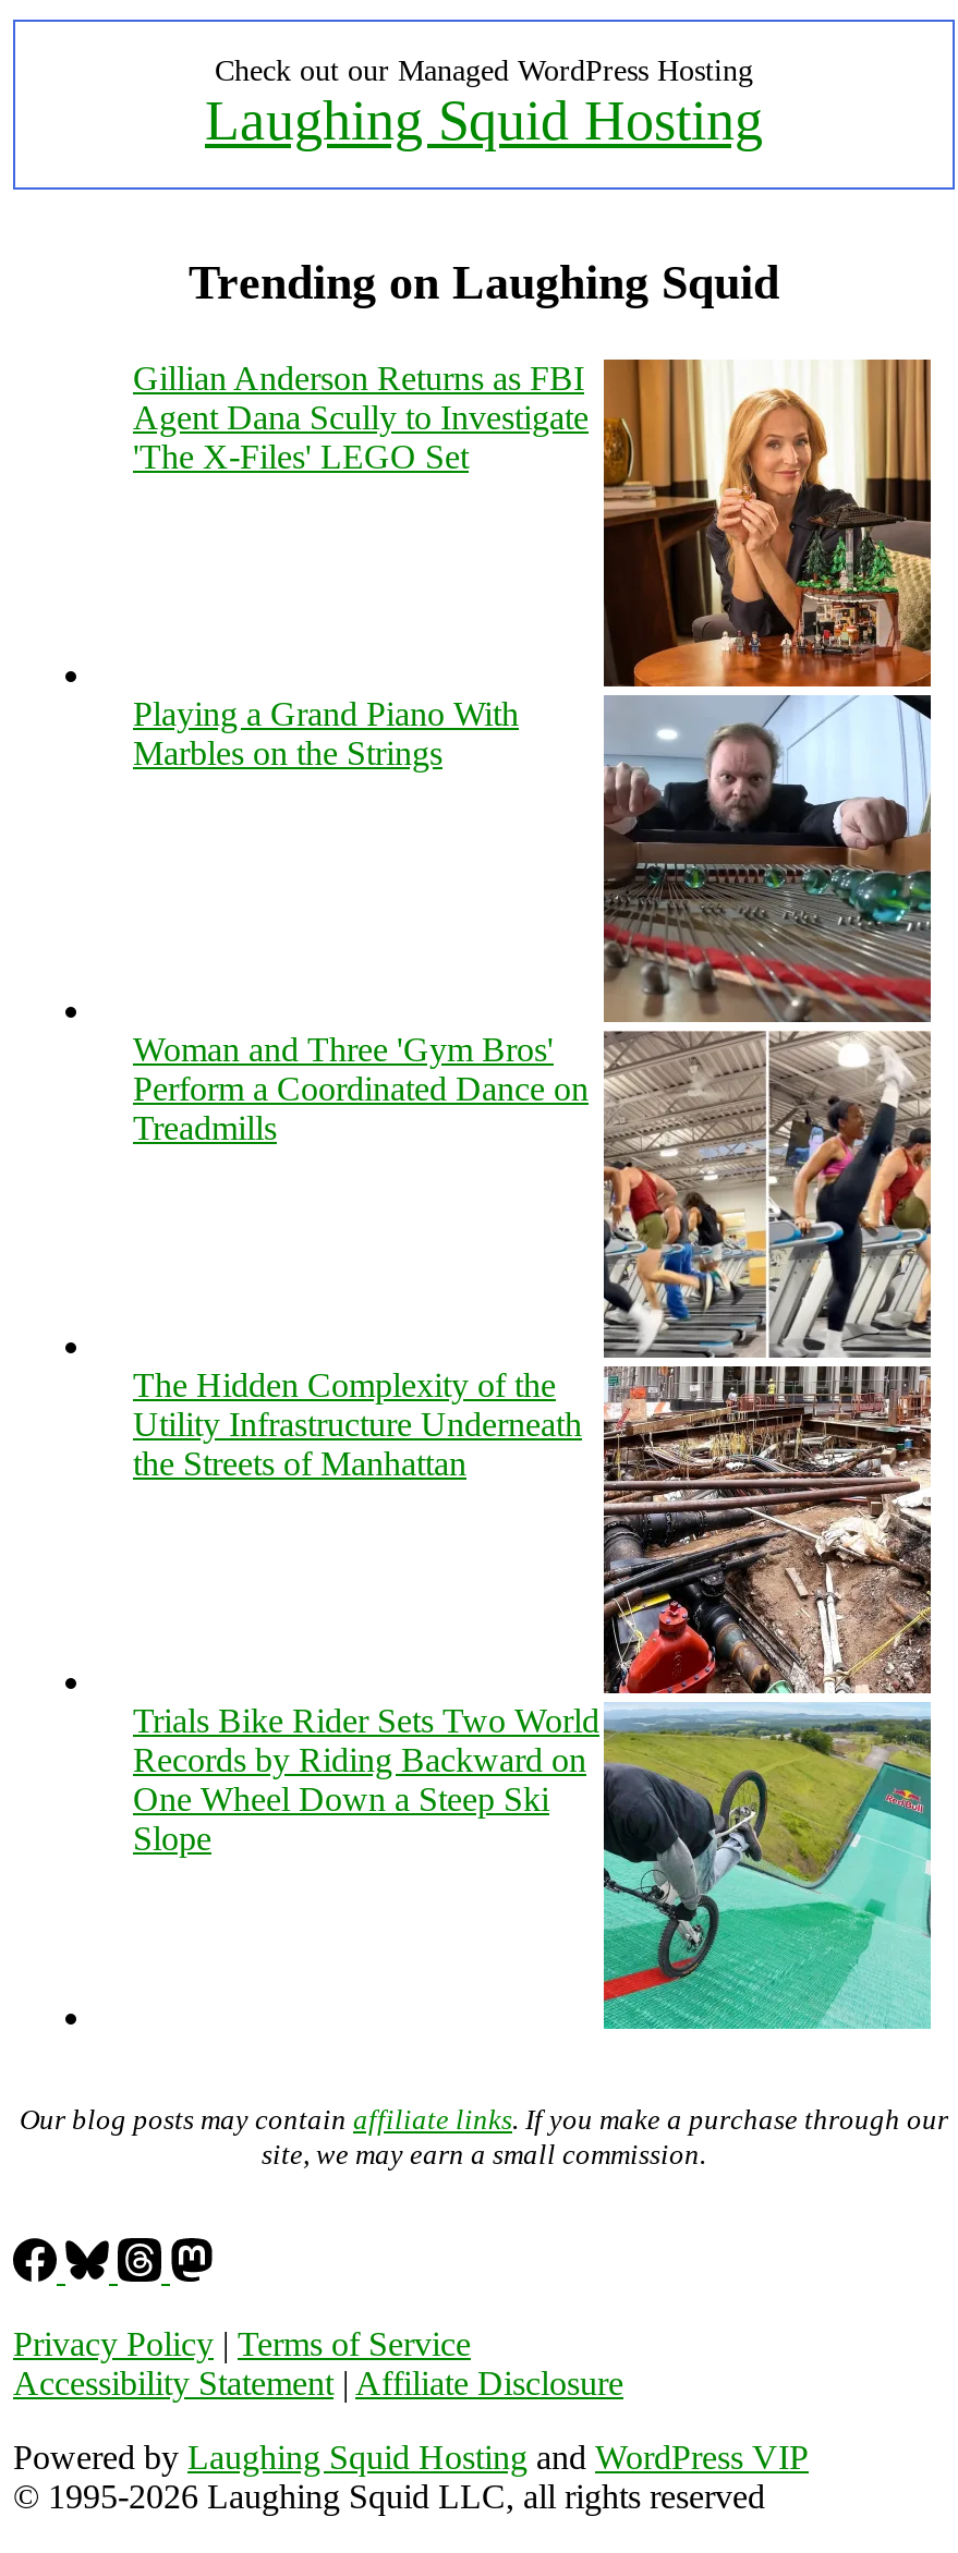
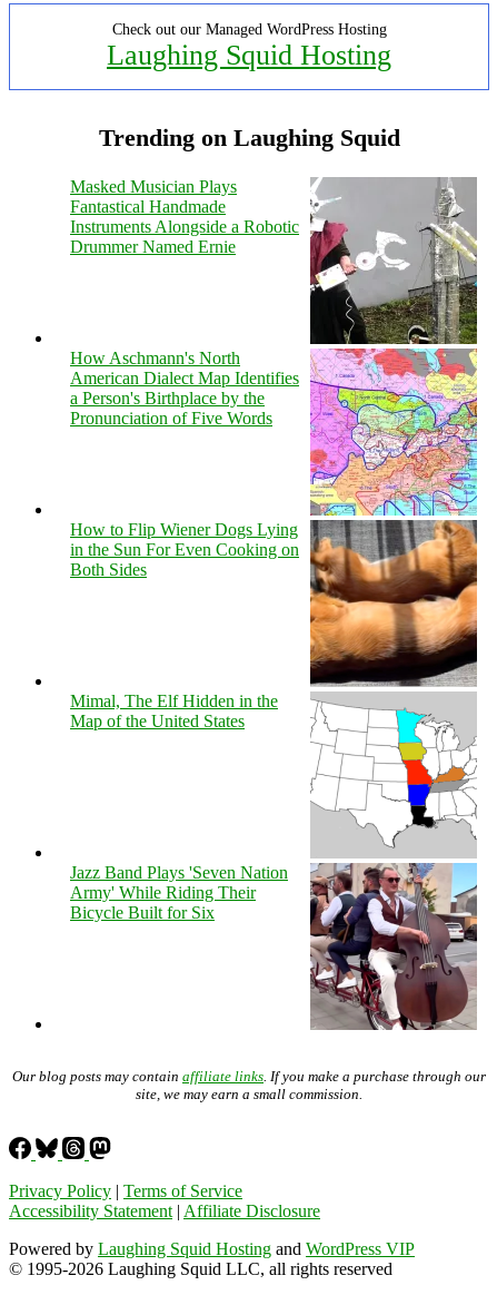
- [image]
- Gillian Anderson Returns as FBI
- Agent Dana Scully to Investigate
- 'The X-Files' LEGO Set
+ [image]
+ Masked Musician Plays
+ Fantastical Handmade
+ Instruments Alongside a Robotic
+ Drummer Named Ernie

- Playing a Grand Piano With
- Marbles on the Strings
+ How Aschmann's North
+ American Dialect Map Identifies
+ a Person's Birthplace by the
+ Pronunciation of Five Words

- Woman and Three 'Gym Bros'
- Perform a Coordinated Dance on
- Treadmills
+ How to Flip Wiener Dogs Lying
+ in the Sun For Even Cooking on
+ Both Sides

- The Hidden Complexity of the
- Utility Infrastructure Underneath
- the Streets of Manhattan
+ Mimal, The Elf Hidden in the
+ Map of the United States

- Trials Bike Rider Sets Two World
- Records by Riding Backward on
- One Wheel Down a Steep Ski
- Slope
+ Jazz Band Plays 'Seven Nation
+ Army' While Riding Their
+ Bicycle Built for Six
